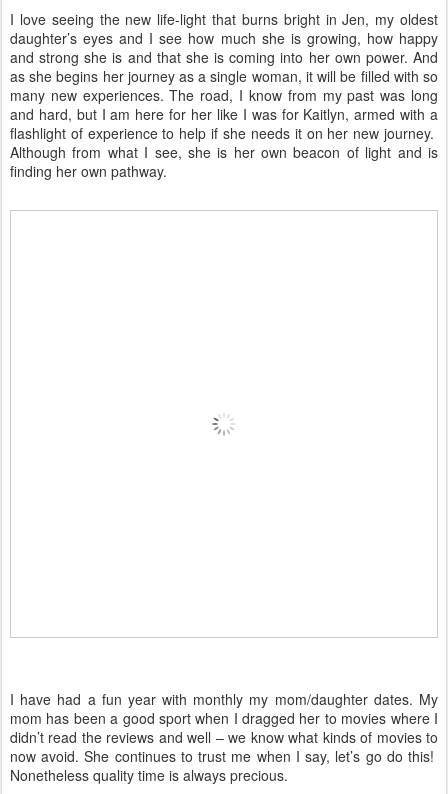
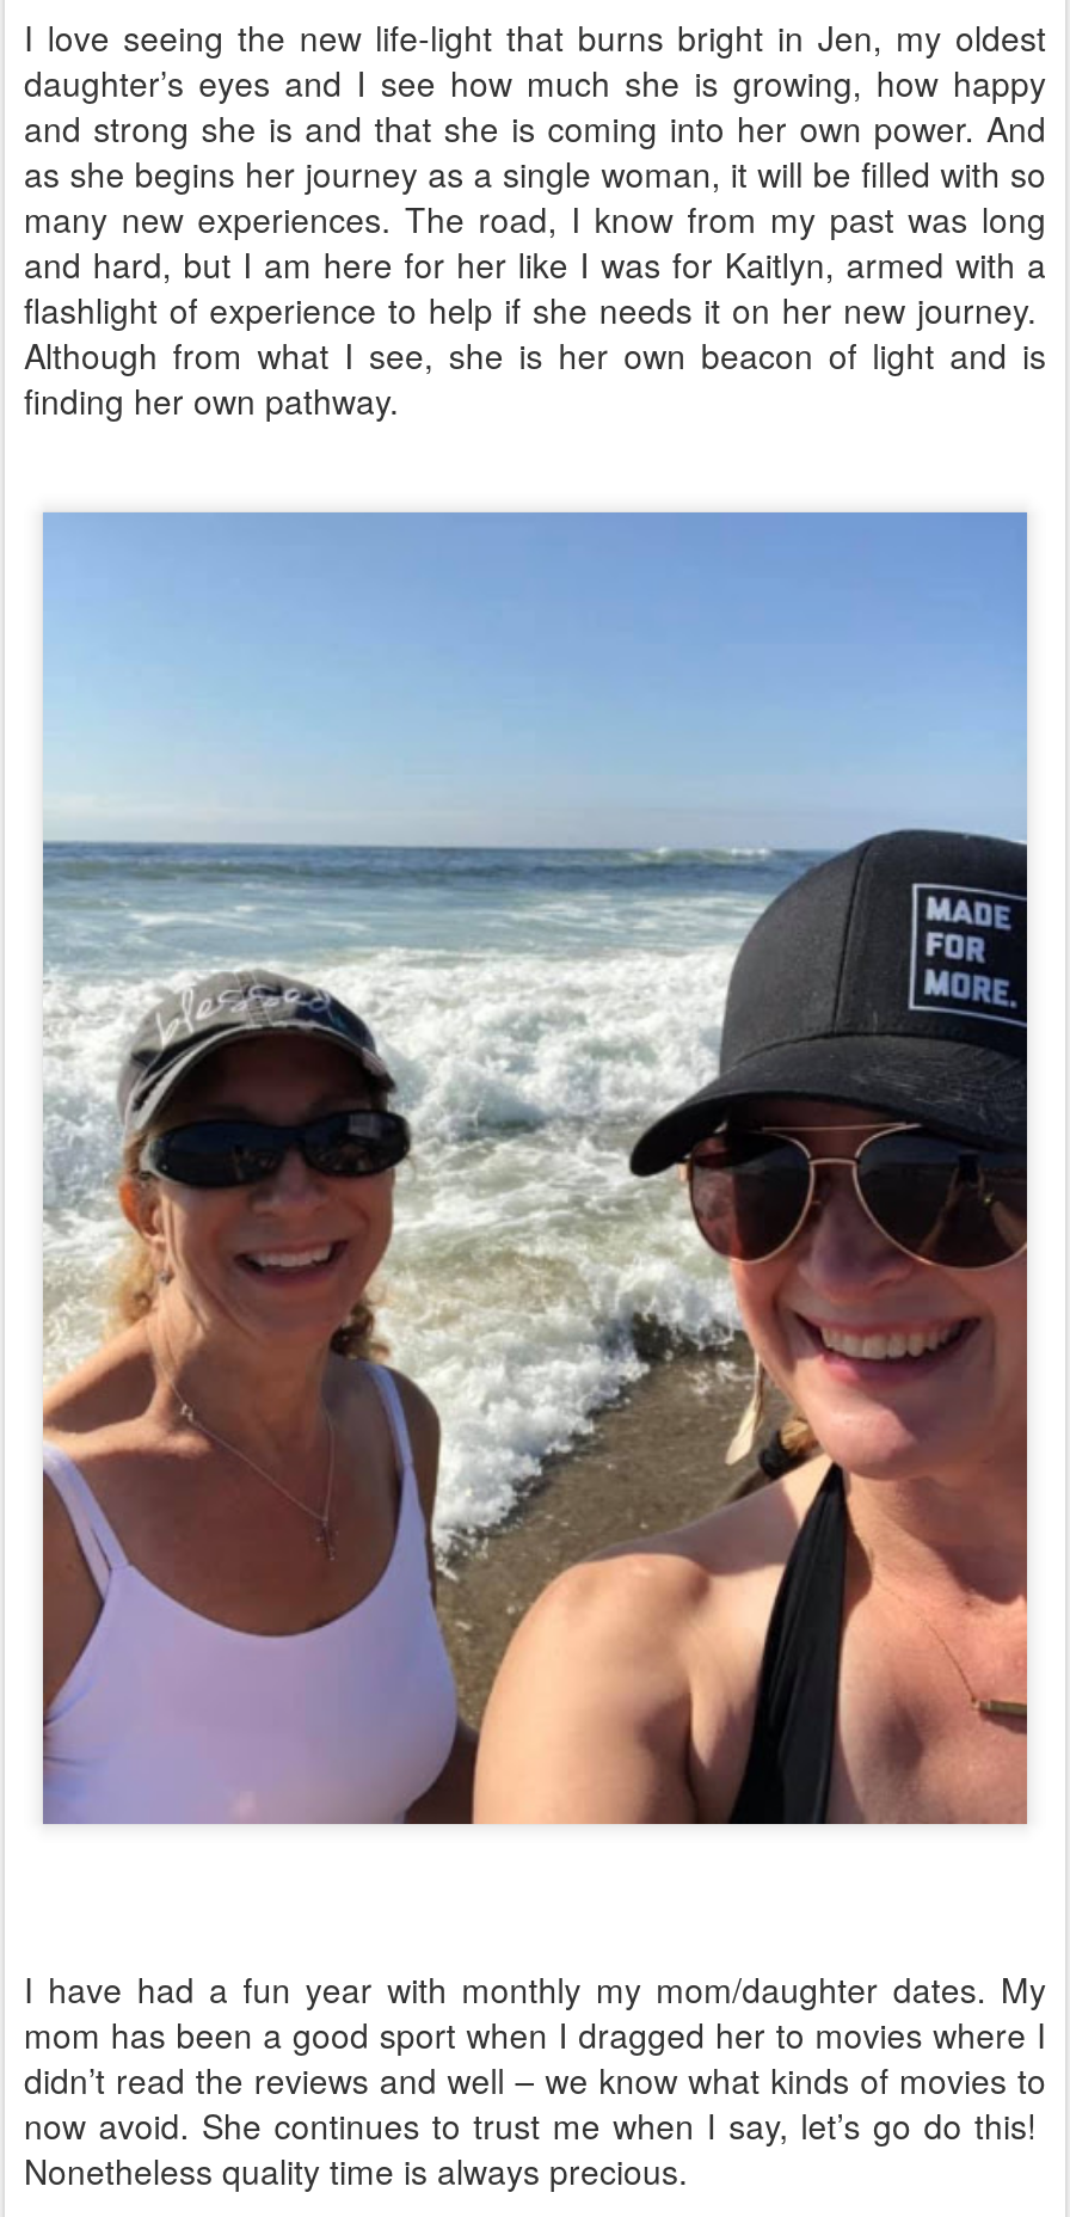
+ [image]
